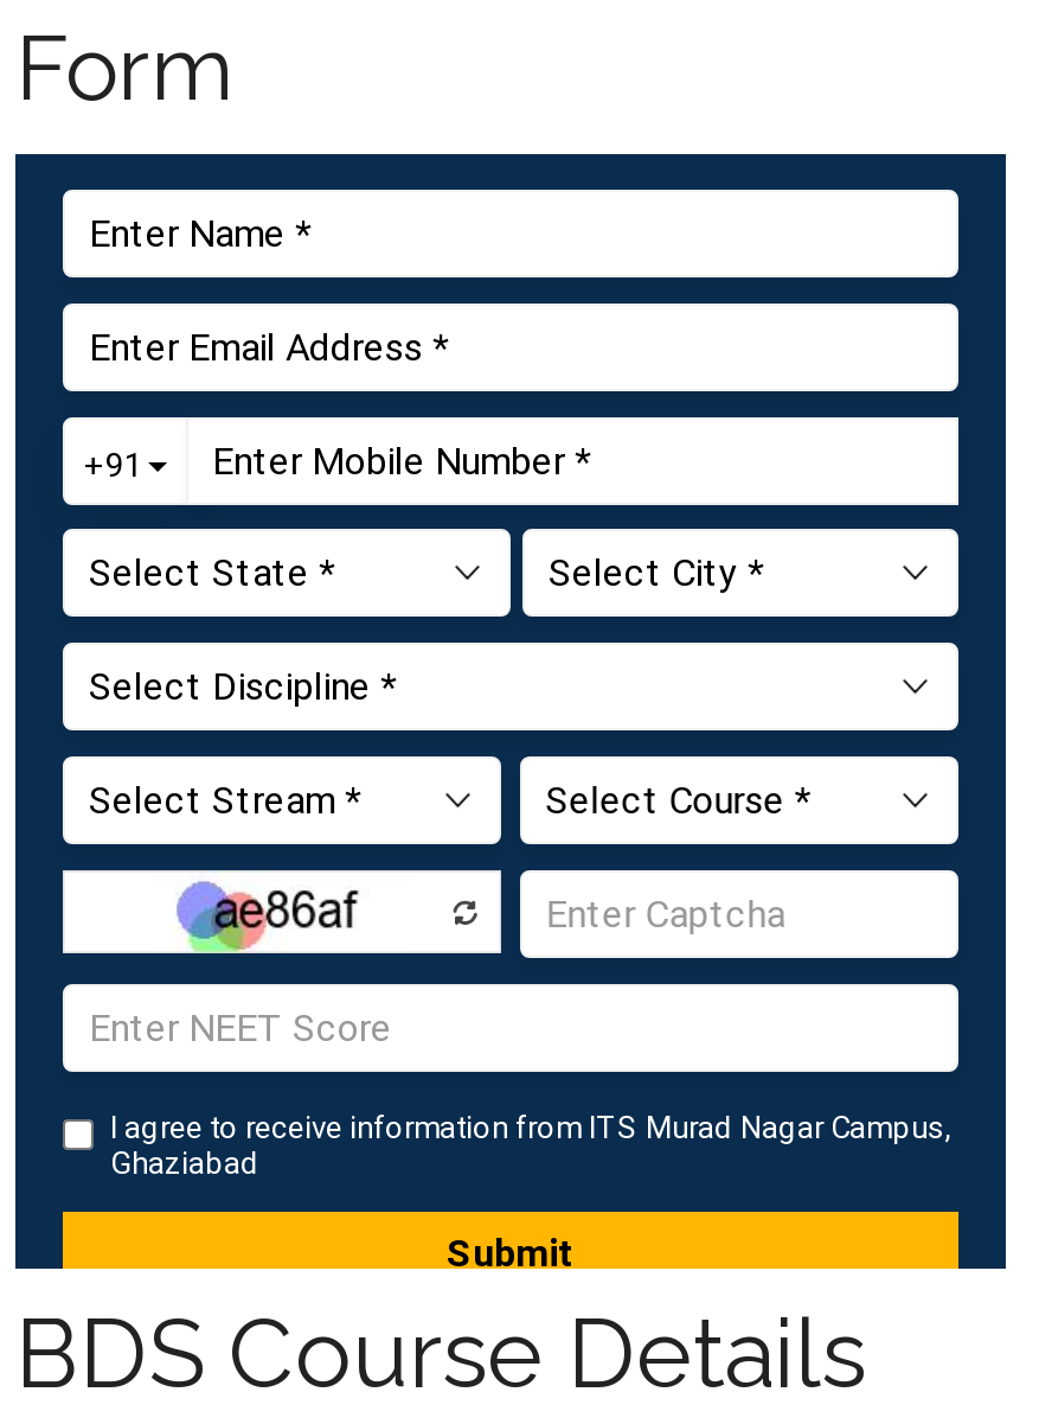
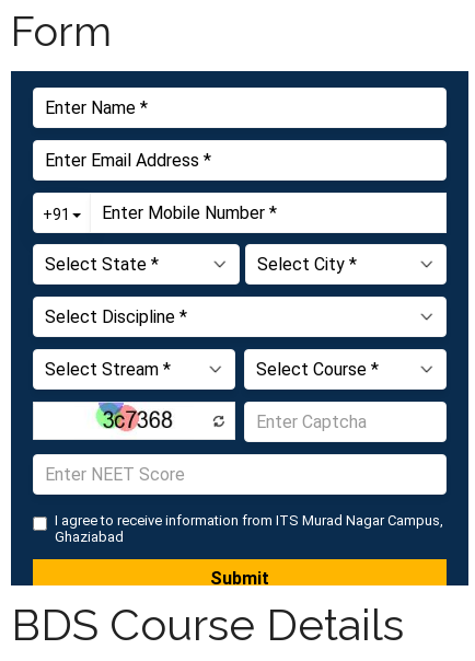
- [image]
+ [image]
